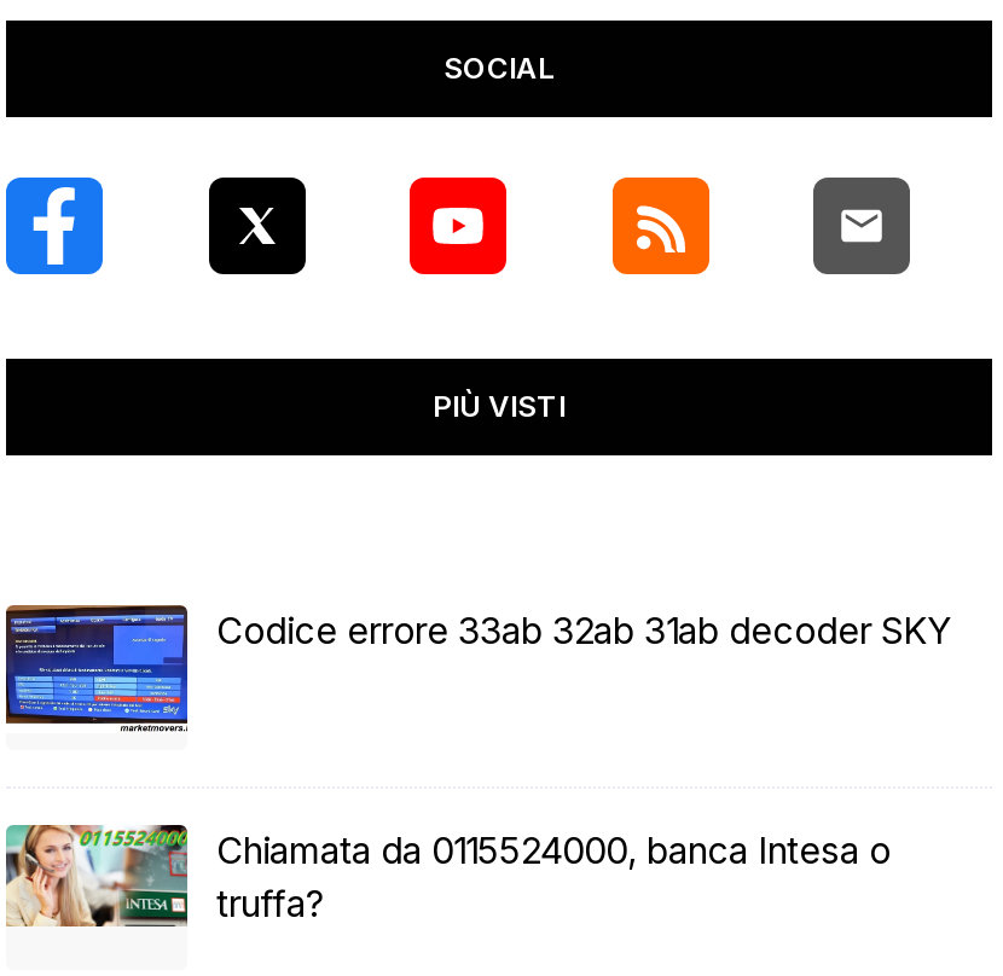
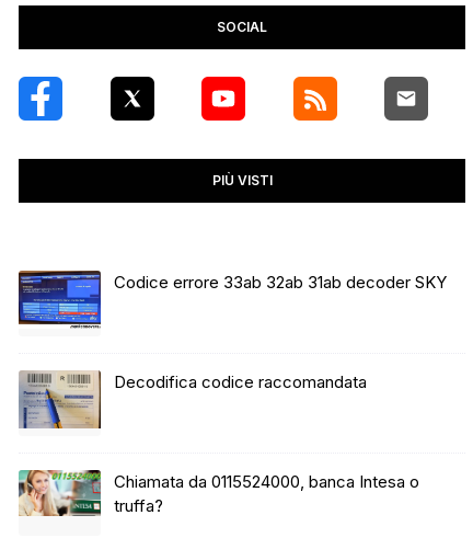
+ [image]
+ Decodifica codice raccomandata
